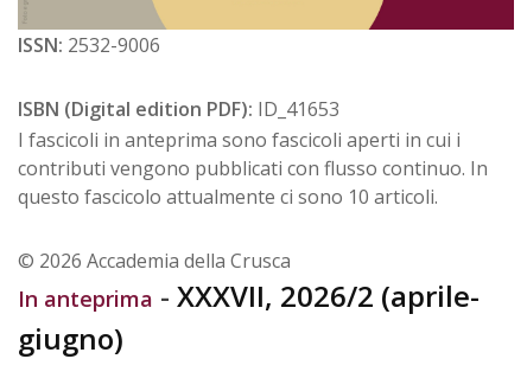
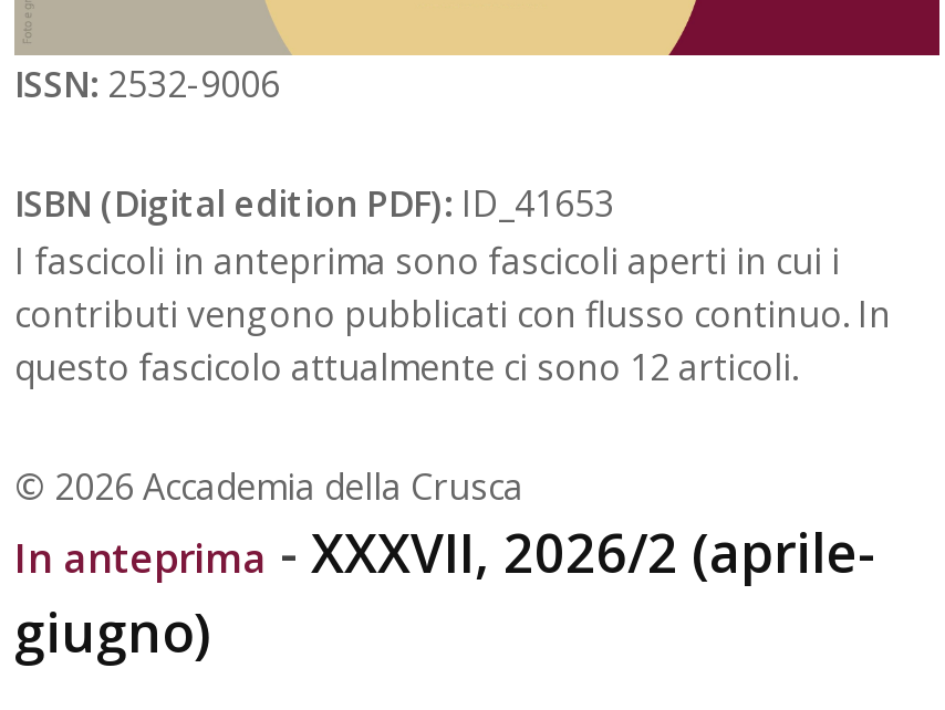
- questo fascicolo attualmente ci sono 10 articoli.
+ questo fascicolo attualmente ci sono 12 articoli.
